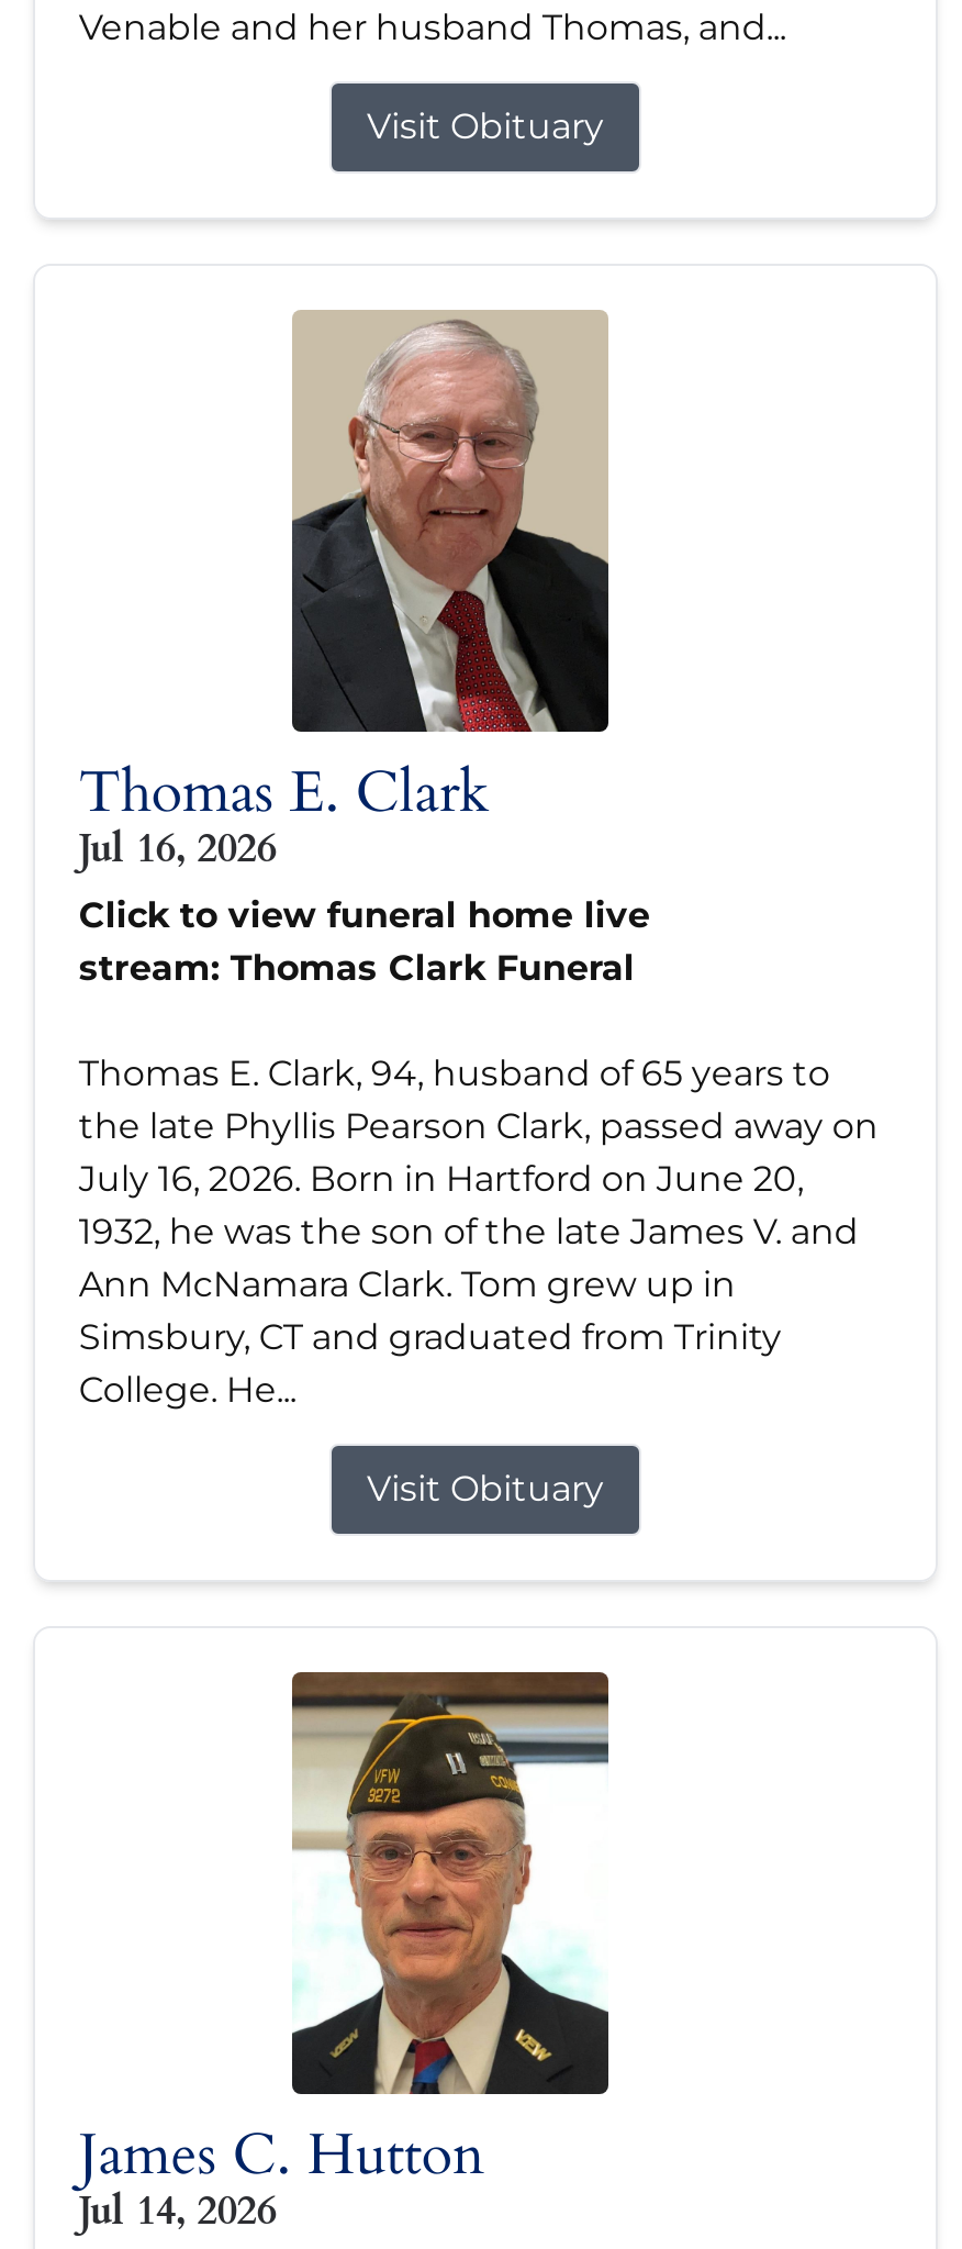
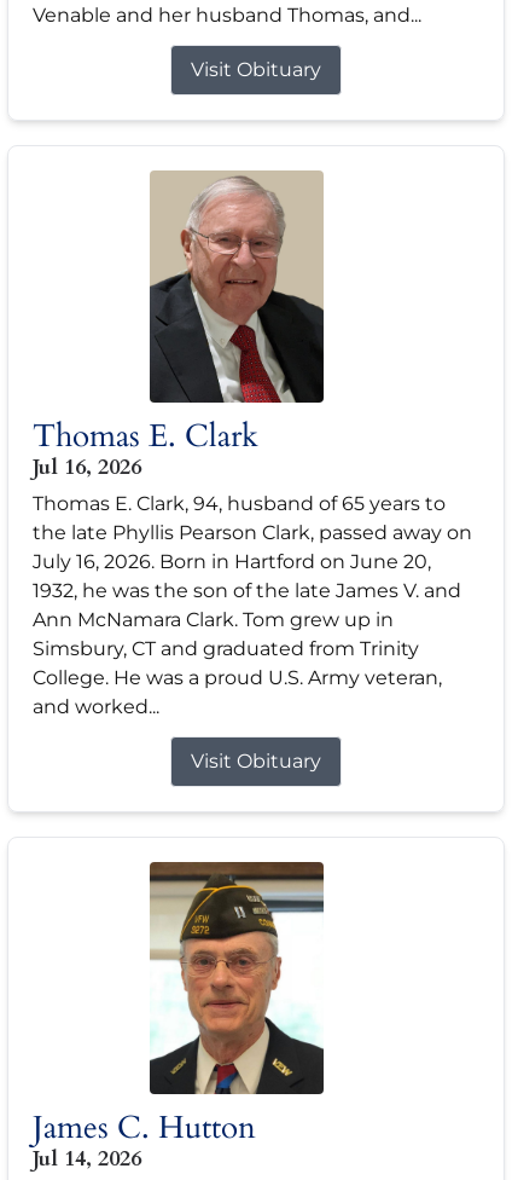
- Click to view funeral home live
- stream: Thomas Clark Funeral

moved up: Thomas E. Clark, 94, husband of 65 years to | the late Phyllis Pearson Clark, passed away on | July 16, 2026. Born in Hartford on June 20, | 1932, he was the son of the late James V. and | Ann McNamara Clark. Tom grew up in | Simsbury, CT and graduated from Trinity

- College. He...
+ College. He was a proud U.S. Army veteran,
+ and worked...
